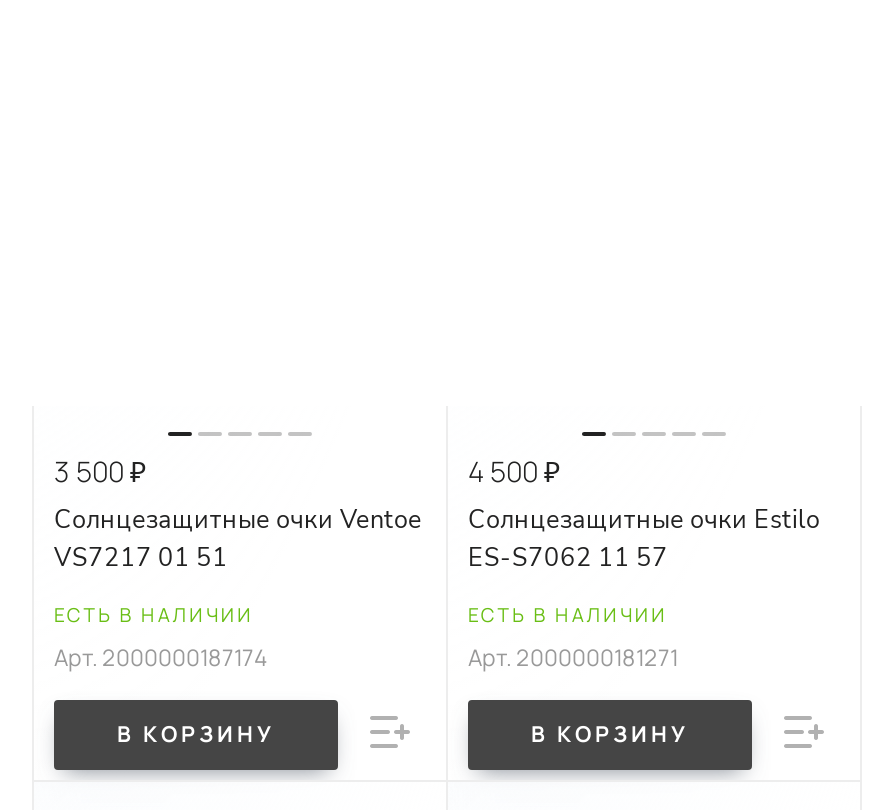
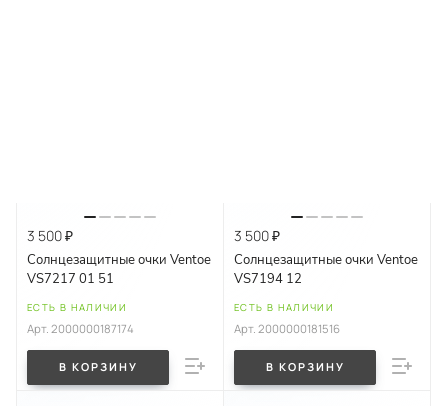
- 4 500 ₽
- Солнцезащитные очки Estilo
- ES-S7062 11 57
+ 3 500 ₽
+ Солнцезащитные очки Ventoe
+ VS7194 12

- Арт. 2000000181271
+ Арт. 2000000181516
